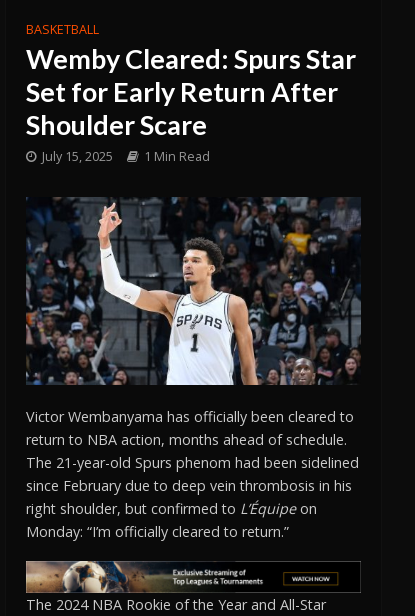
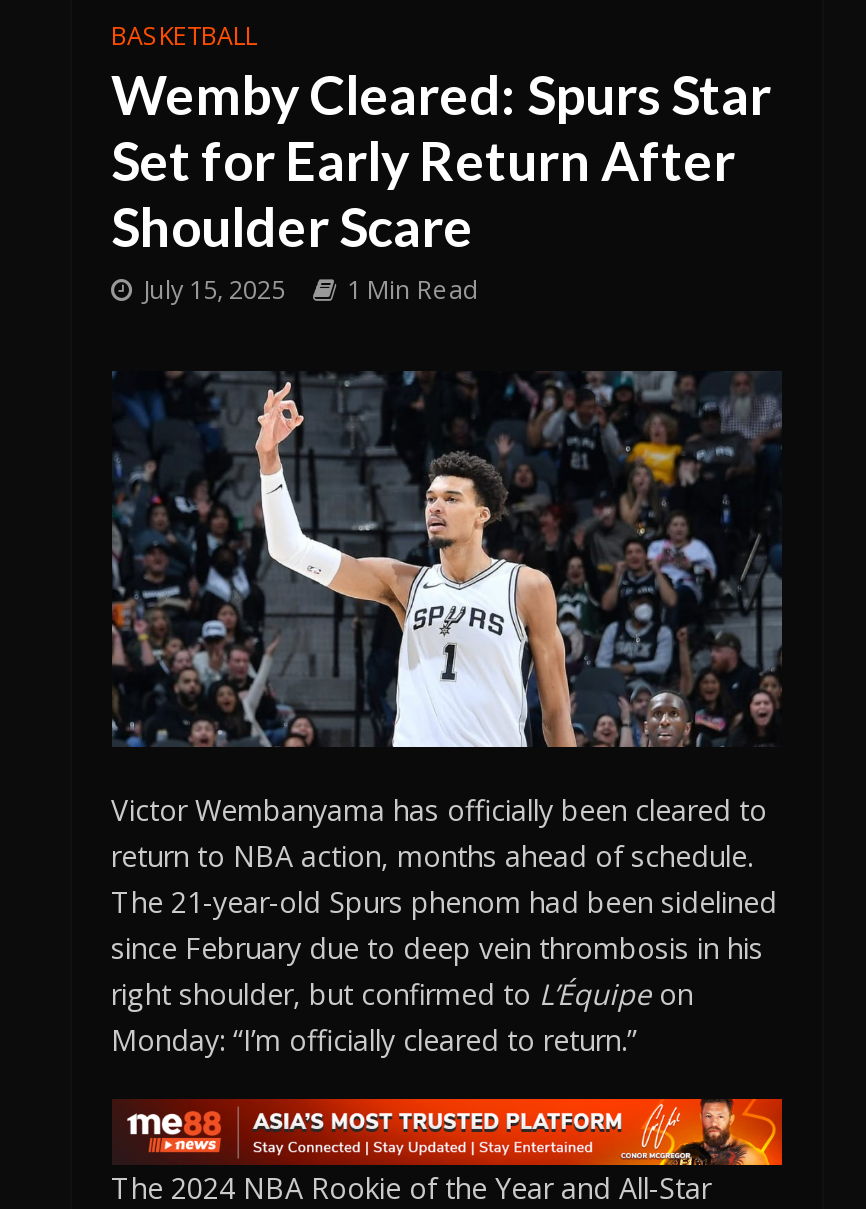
- [image]
+ [image]
